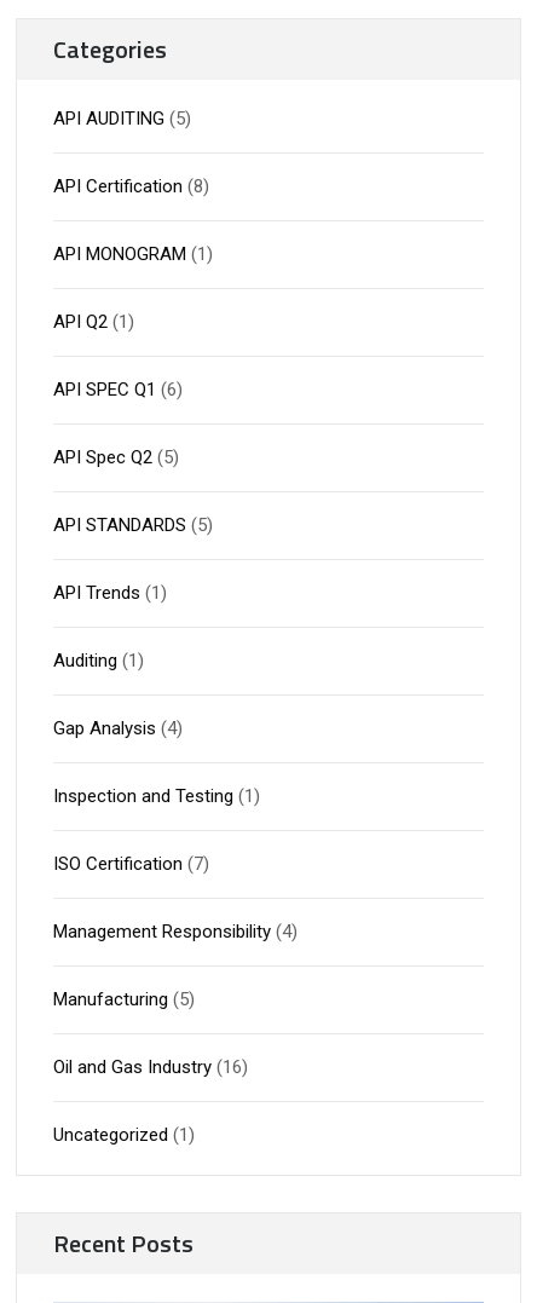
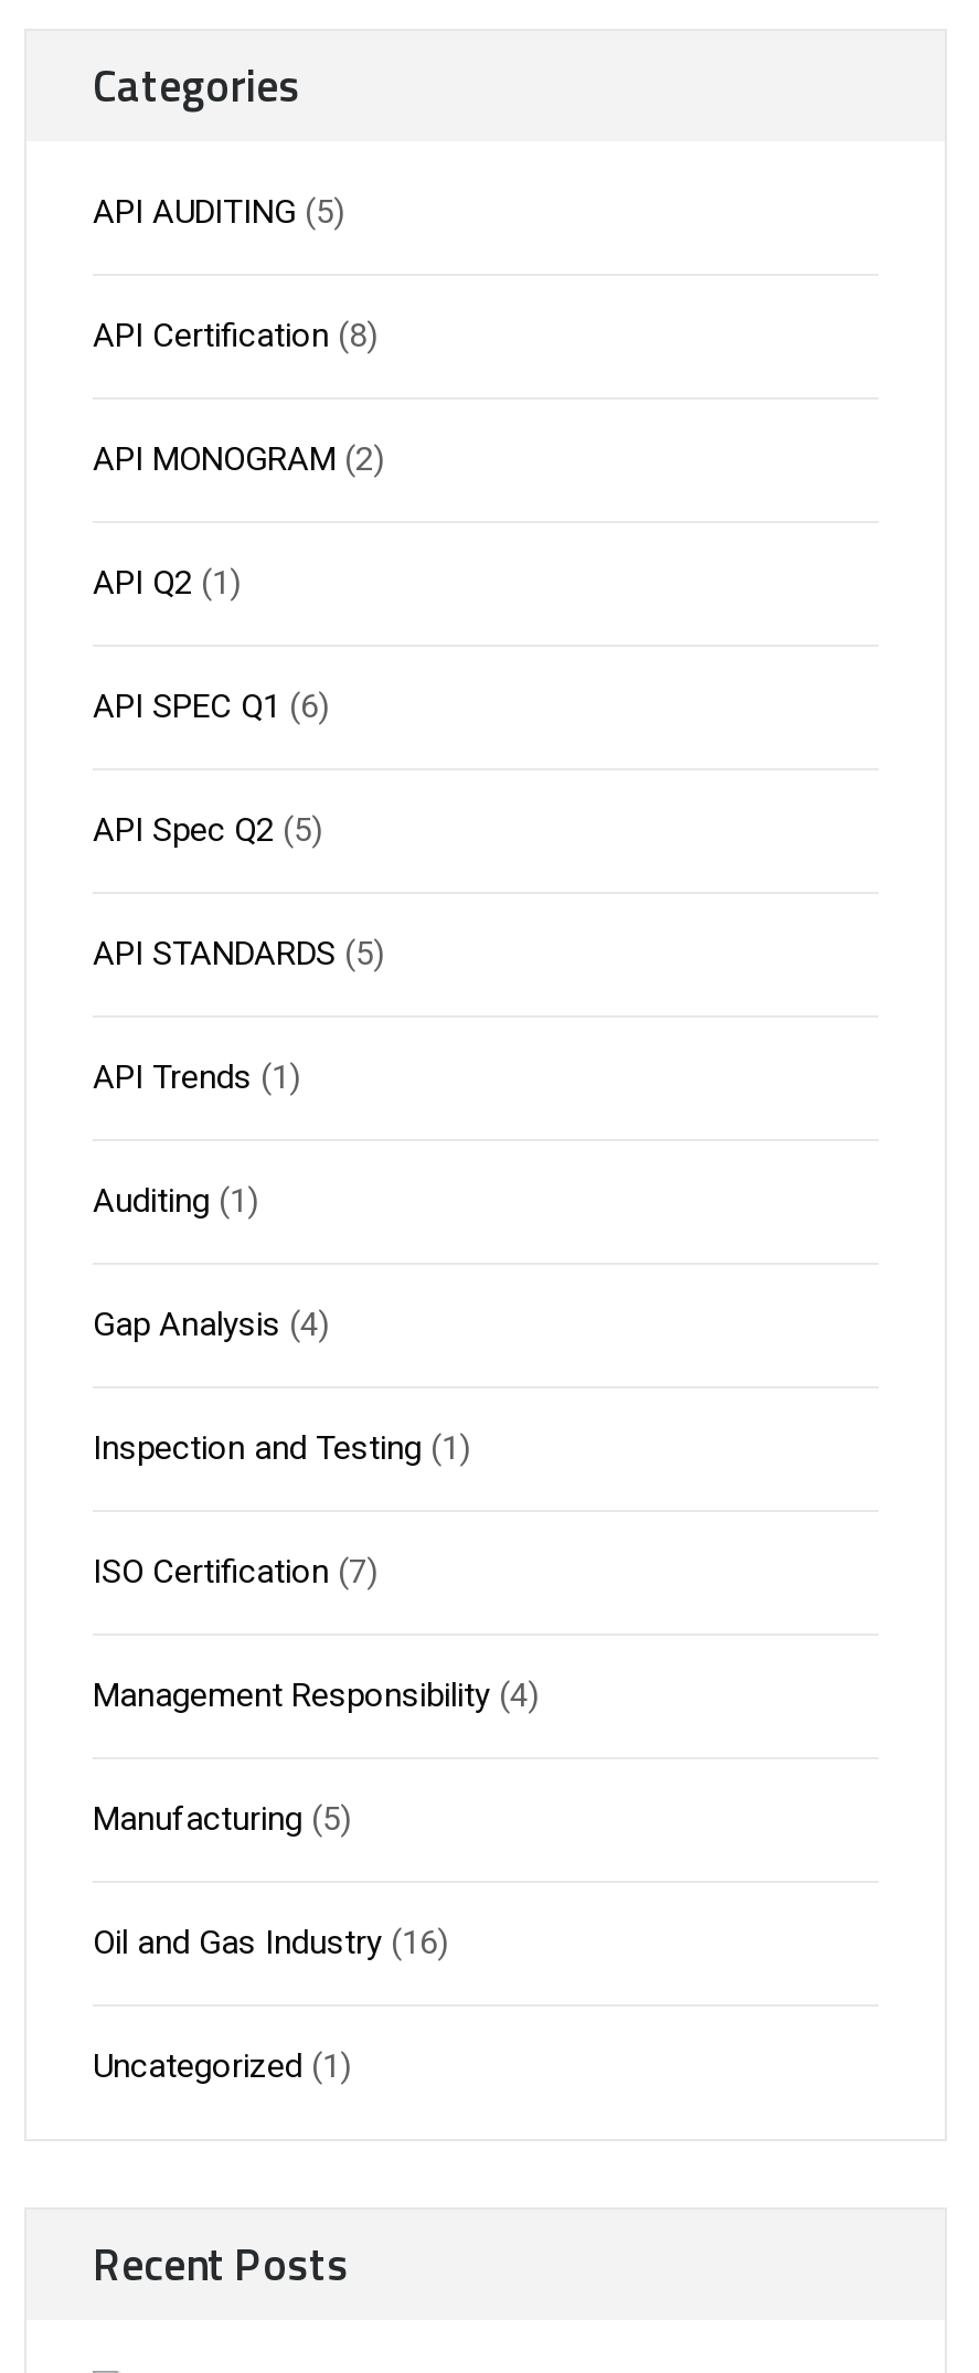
- API MONOGRAM (1)
+ API MONOGRAM (2)
